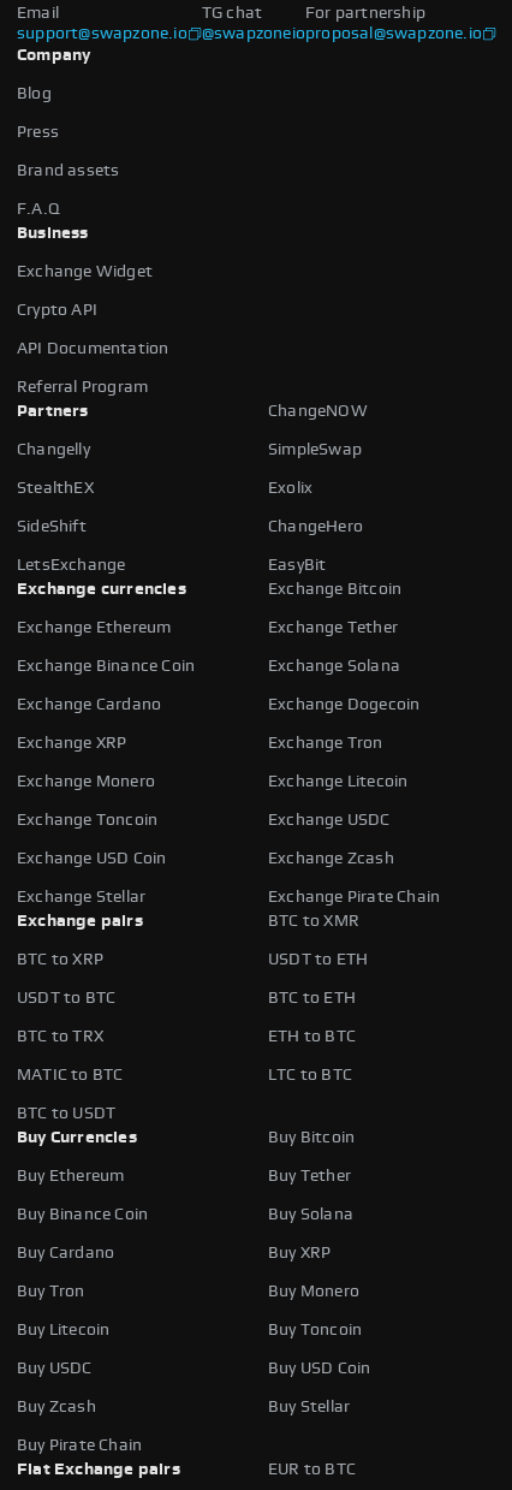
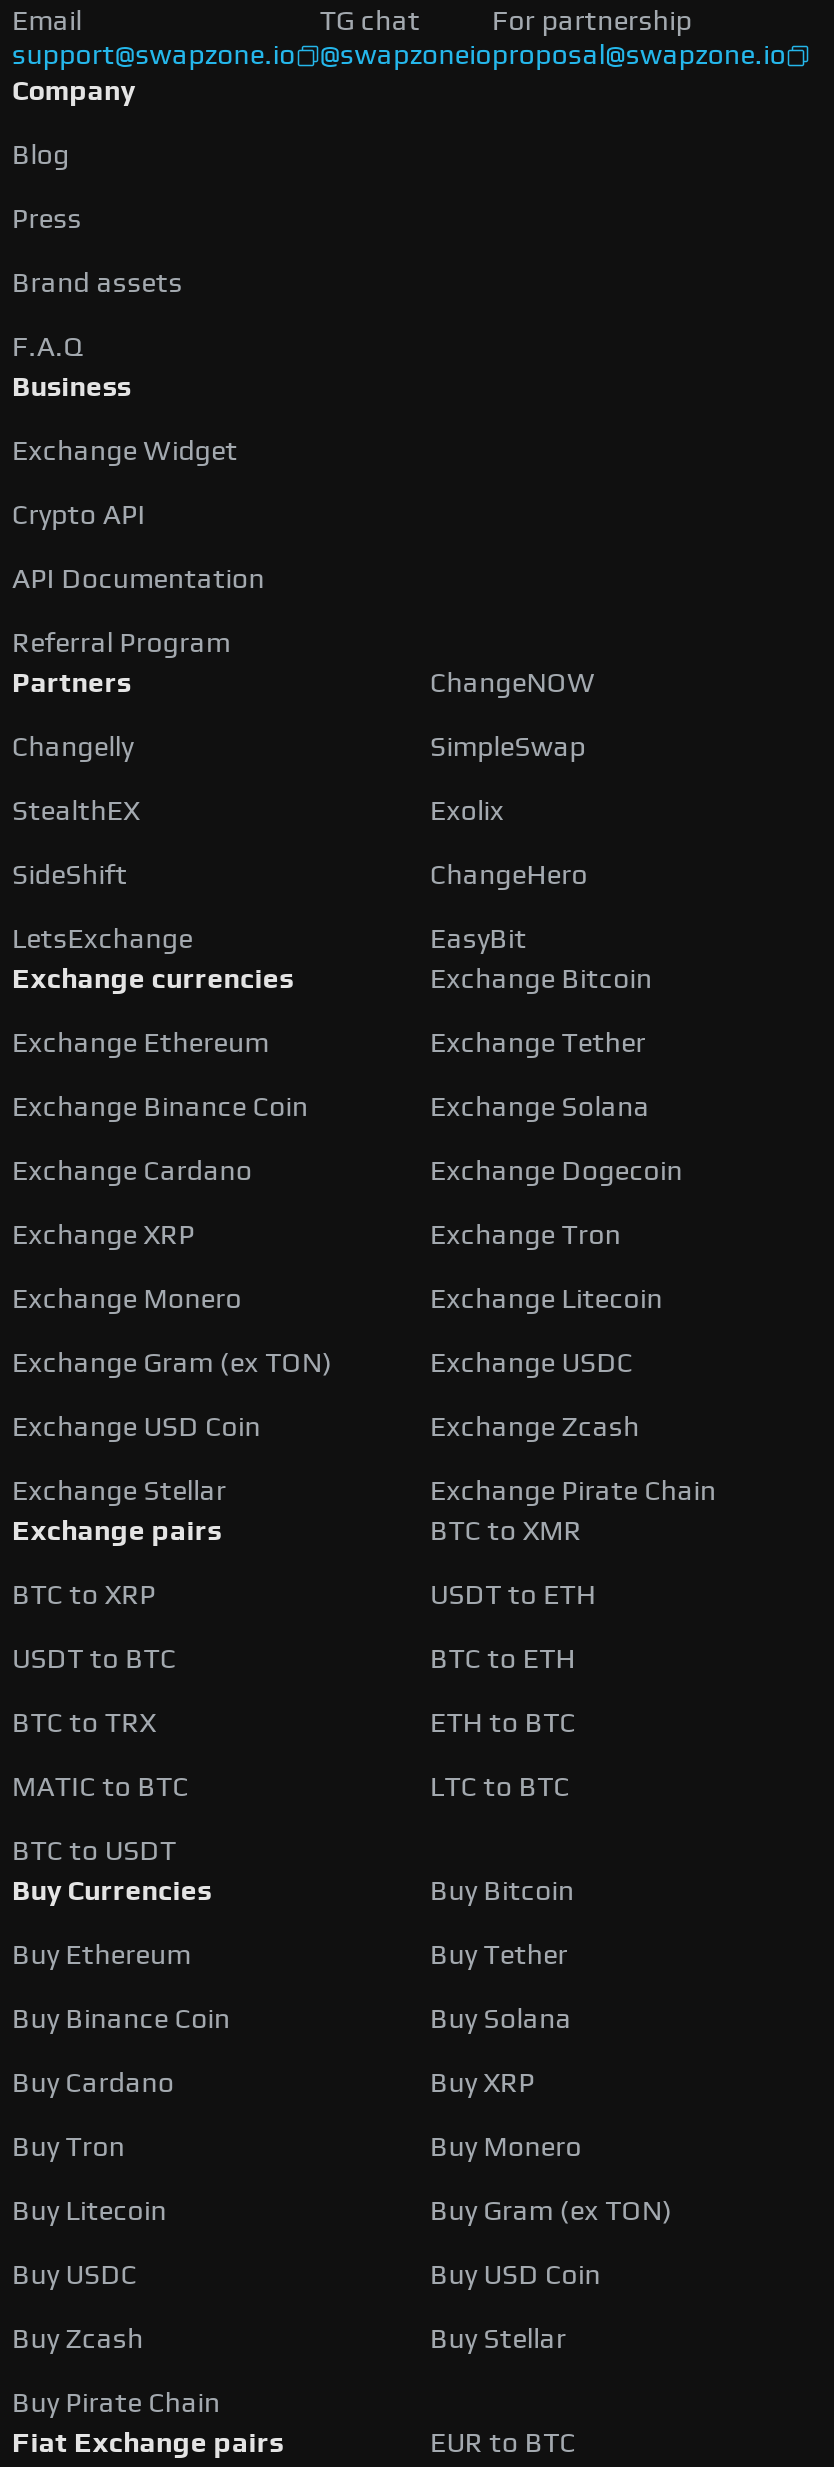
- Exchange Toncoin
+ Exchange Gram (ex TON)

- Buy Toncoin
+ Buy Gram (ex TON)
